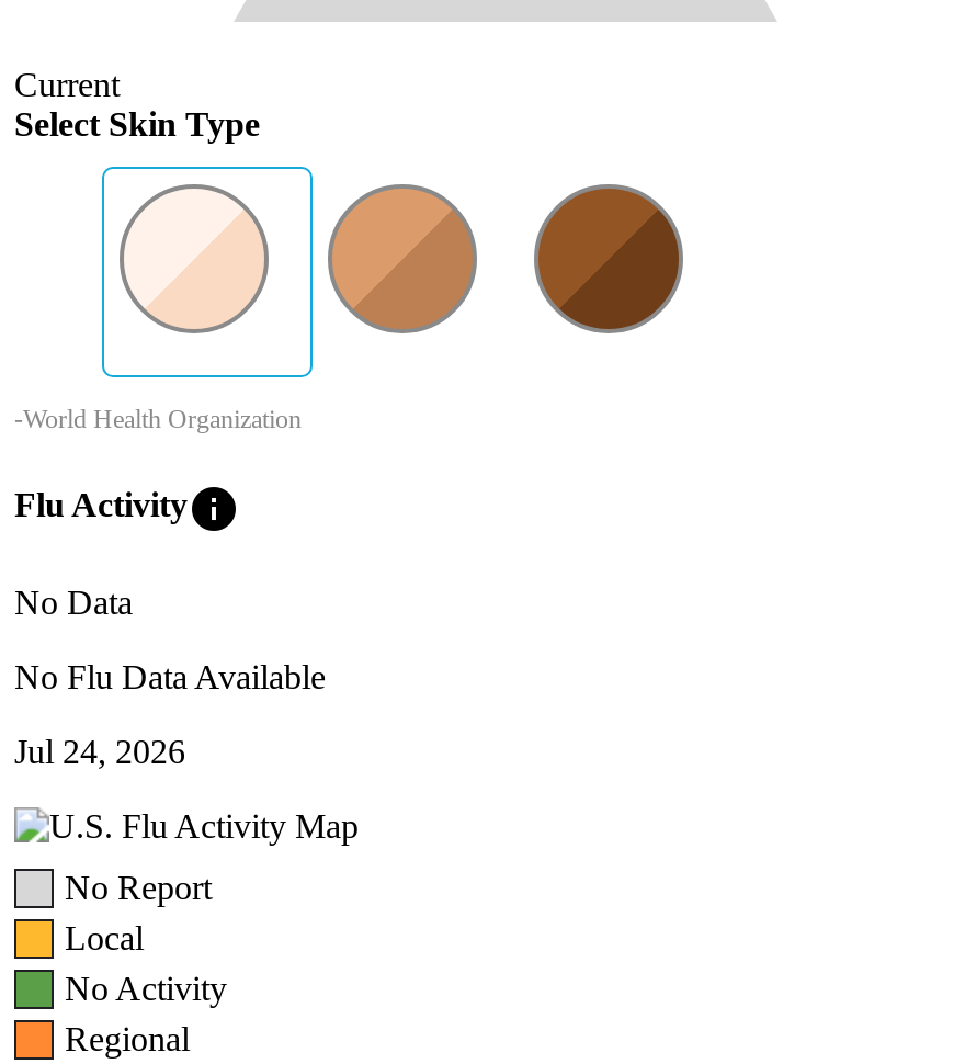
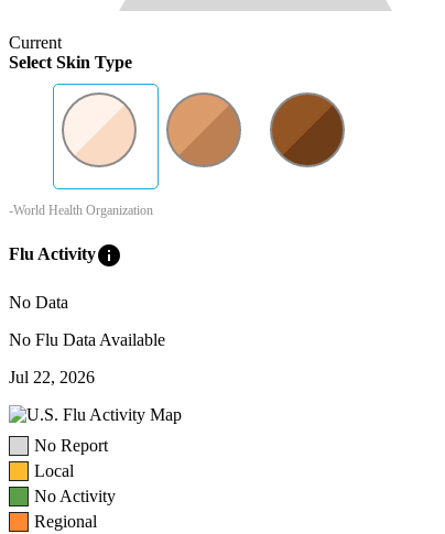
- Jul 24, 2026
+ Jul 22, 2026
